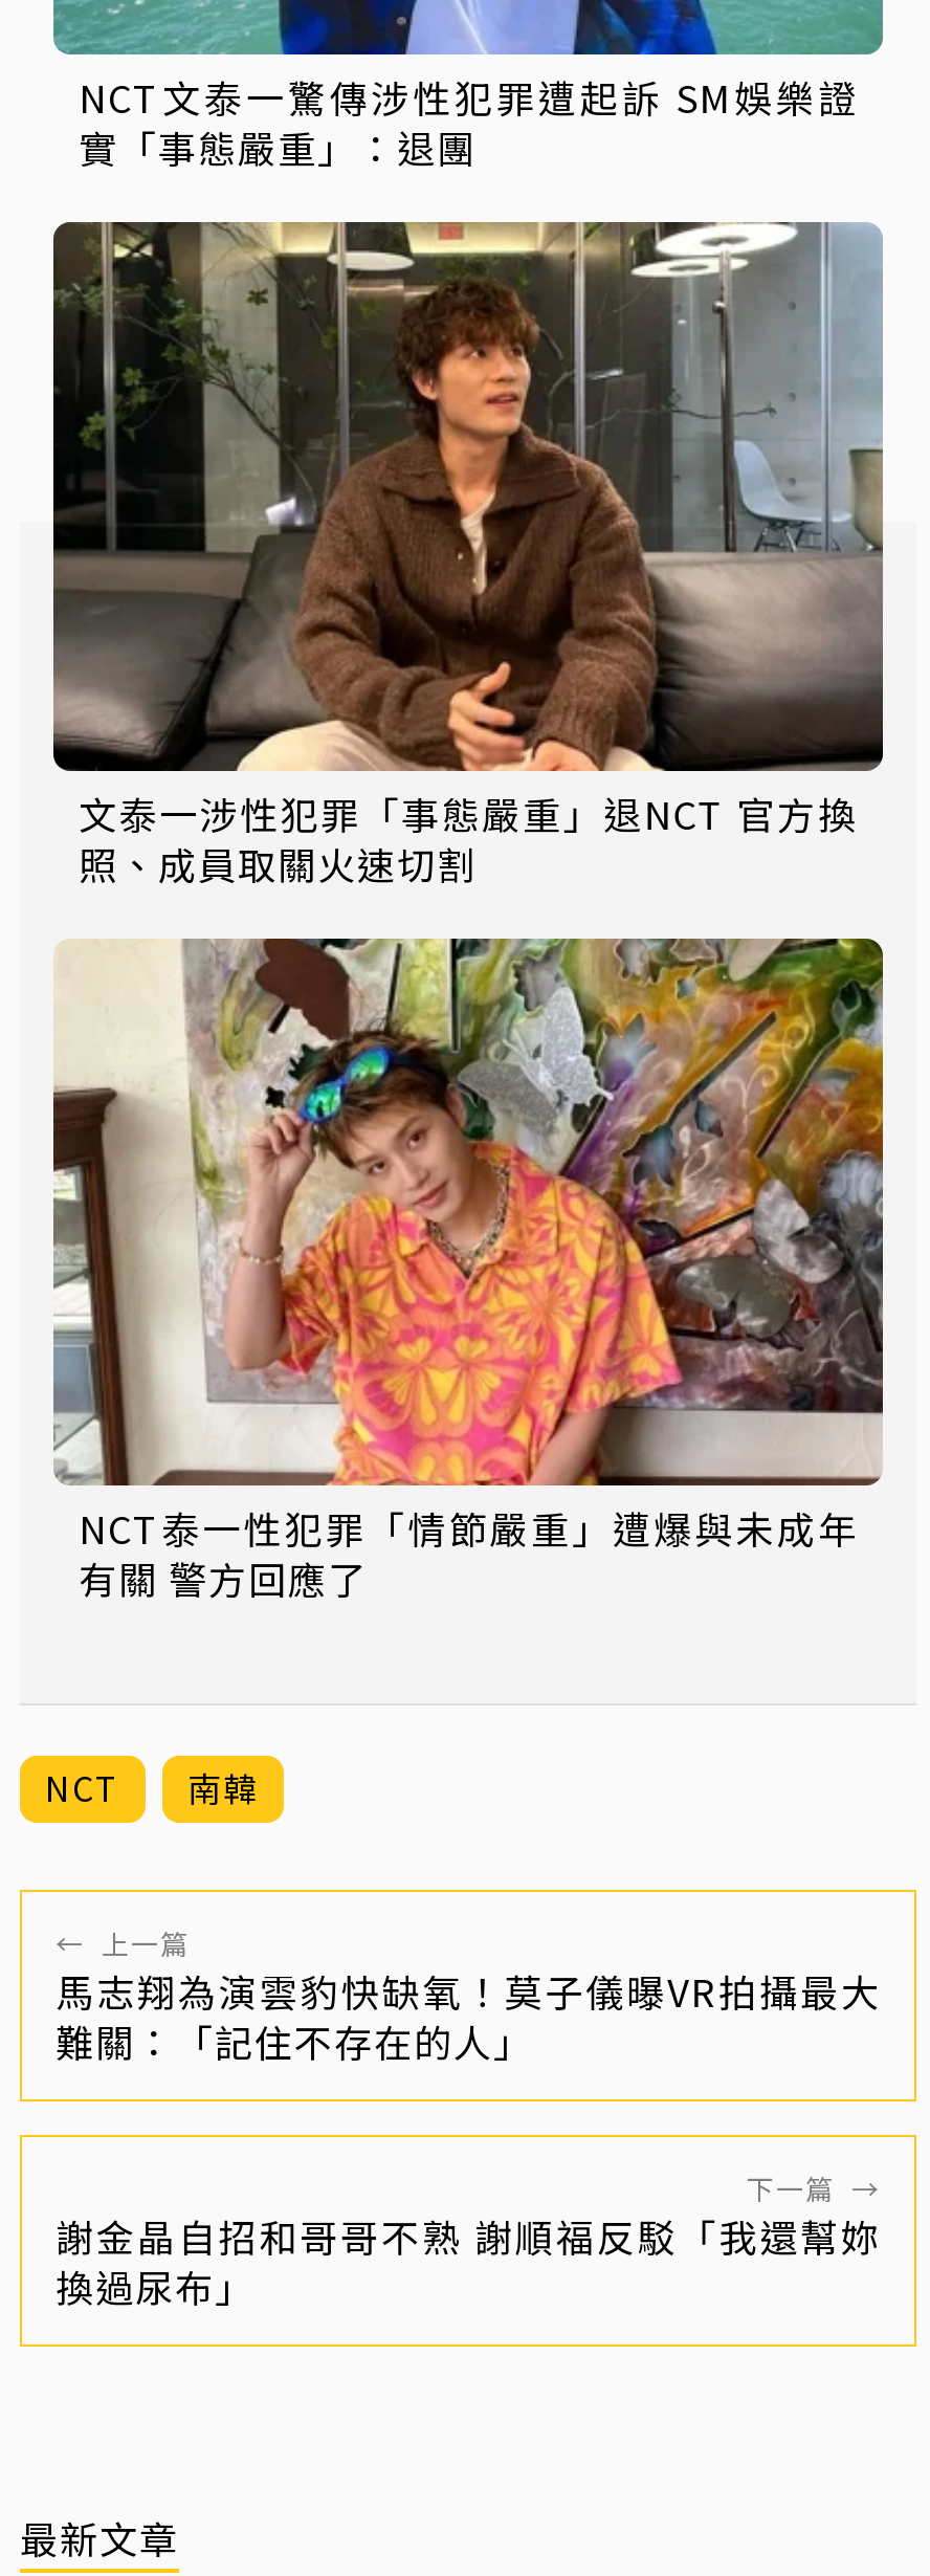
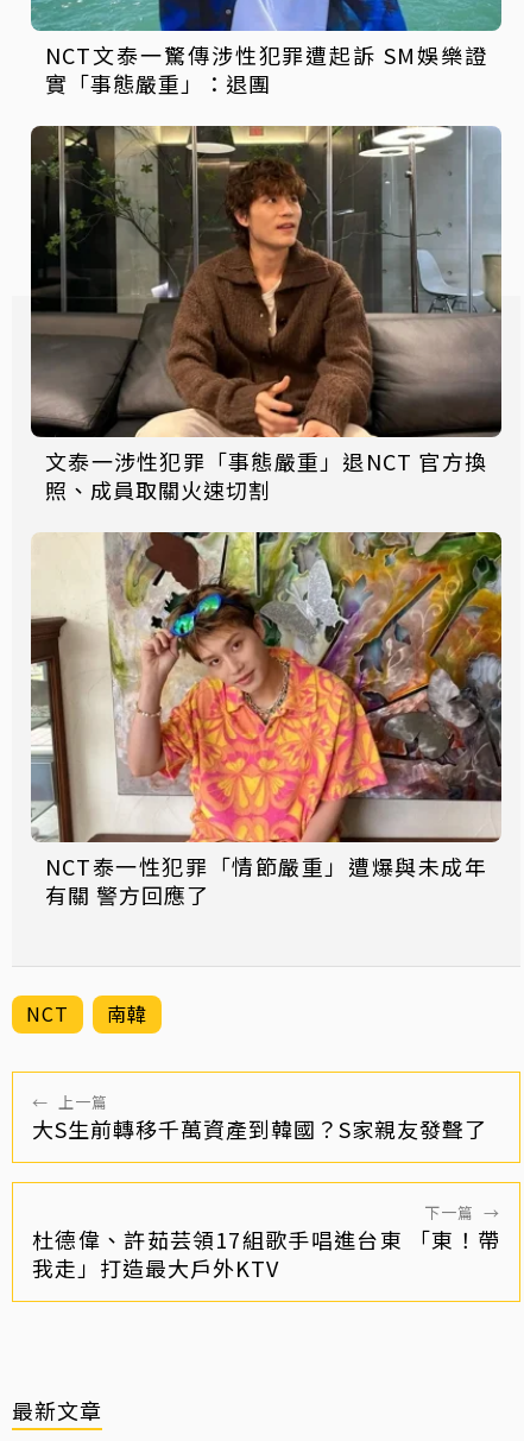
- 馬志翔為演雲豹快缺氧！莫子儀曝VR拍攝最大
- 難關：「記住不存在的人」
+ 大S生前轉移千萬資產到韓國？S家親友發聲了

- 謝金晶自招和哥哥不熟 謝順福反駁「我還幫妳
- 換過尿布」
+ 杜德偉、許茹芸領17組歌手唱進台東 「東！帶
+ 我走」打造最大戶外KTV
